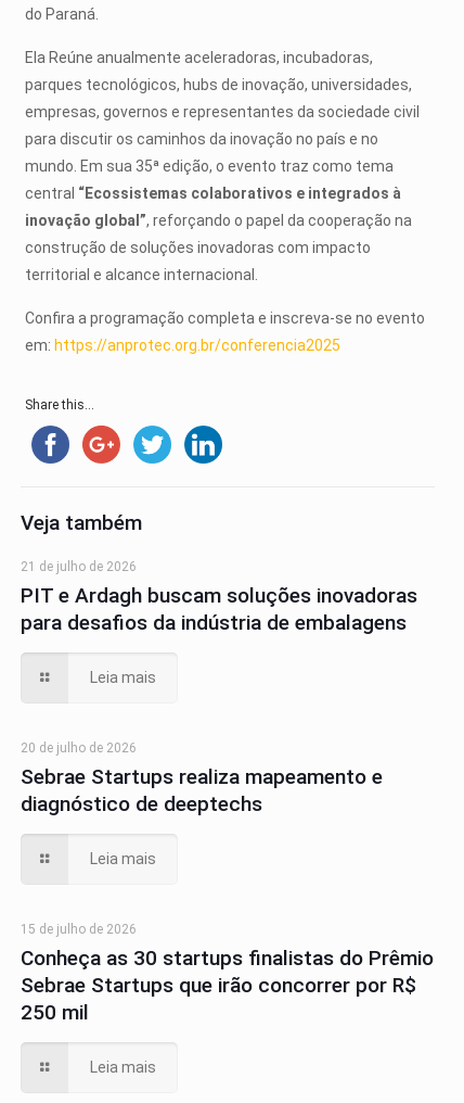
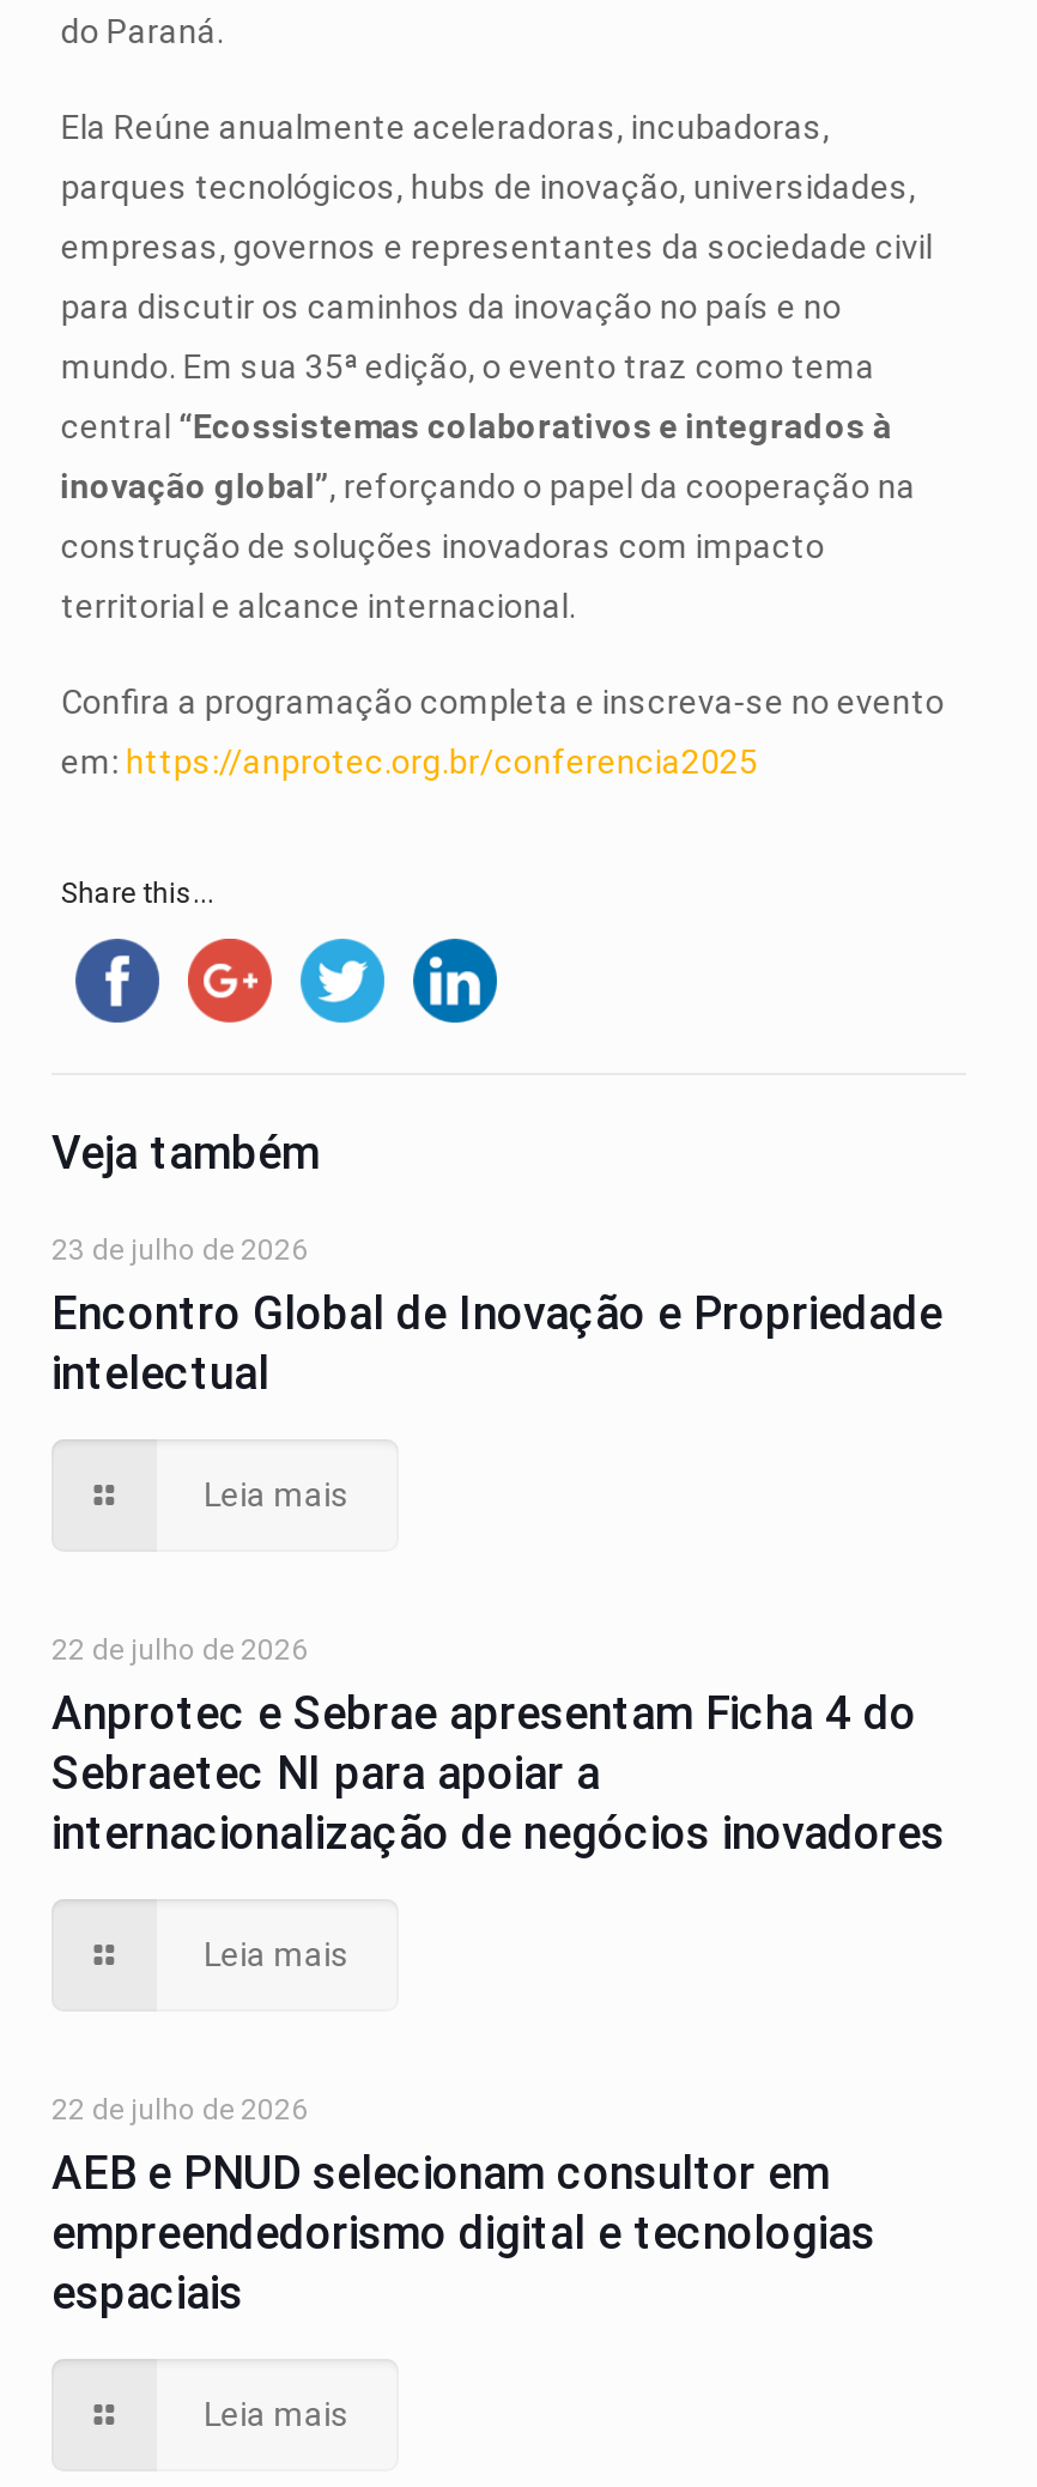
- 21 de julho de 2026
- PIT e Ardagh buscam soluções inovadoras
- para desafios da indústria de embalagens
+ 23 de julho de 2026
+ Encontro Global de Inovação e Propriedade
+ intelectual

- 20 de julho de 2026
- Sebrae Startups realiza mapeamento e
- diagnóstico de deeptechs
+ 22 de julho de 2026
+ Anprotec e Sebrae apresentam Ficha 4 do
+ Sebraetec NI para apoiar a
+ internacionalização de negócios inovadores

- 15 de julho de 2026
- Conheça as 30 startups finalistas do Prêmio
- Sebrae Startups que irão concorrer por R$
- 250 mil
+ 22 de julho de 2026
+ AEB e PNUD selecionam consultor em
+ empreendedorismo digital e tecnologias
+ espaciais
